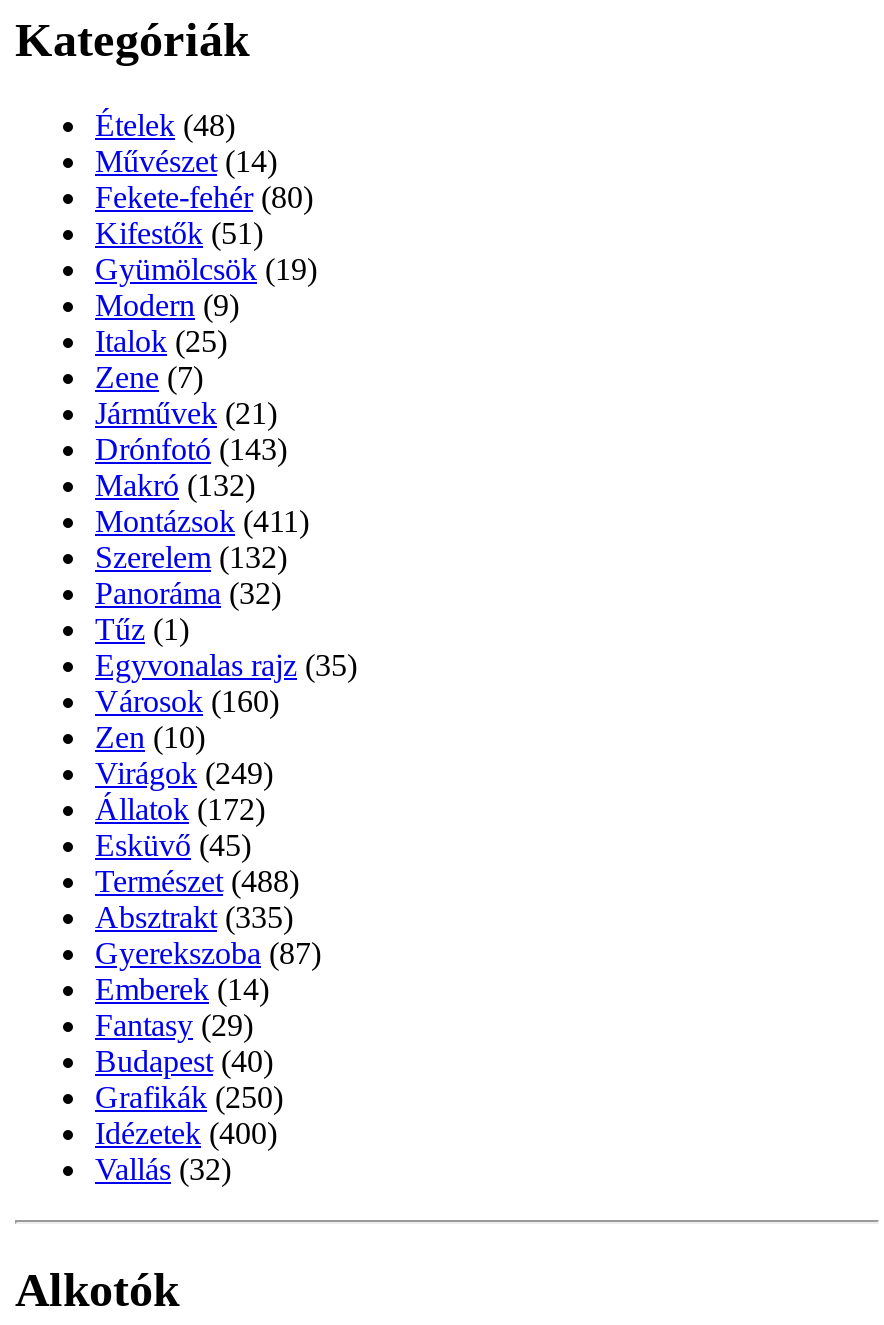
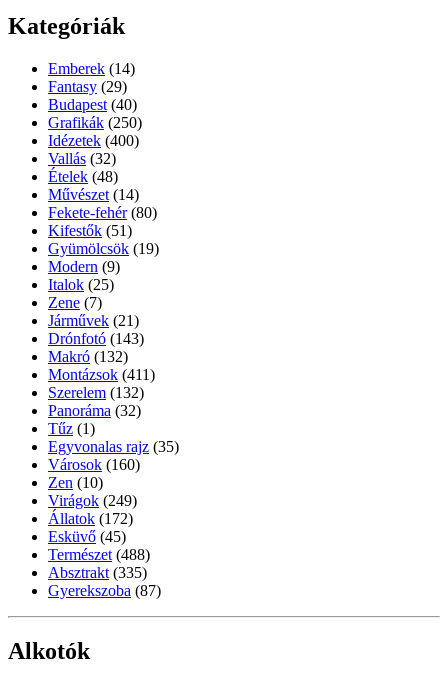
moved down: Ételek (48) | Művészet (14) | Fekete-fehér (80) | ... | Absztrakt (335) | Gyerekszoba (87)

moved up: Emberek (14) | Fantasy (29) | Budapest (40) | Grafikák (250) | Idézetek (400) | Vallás (32)
